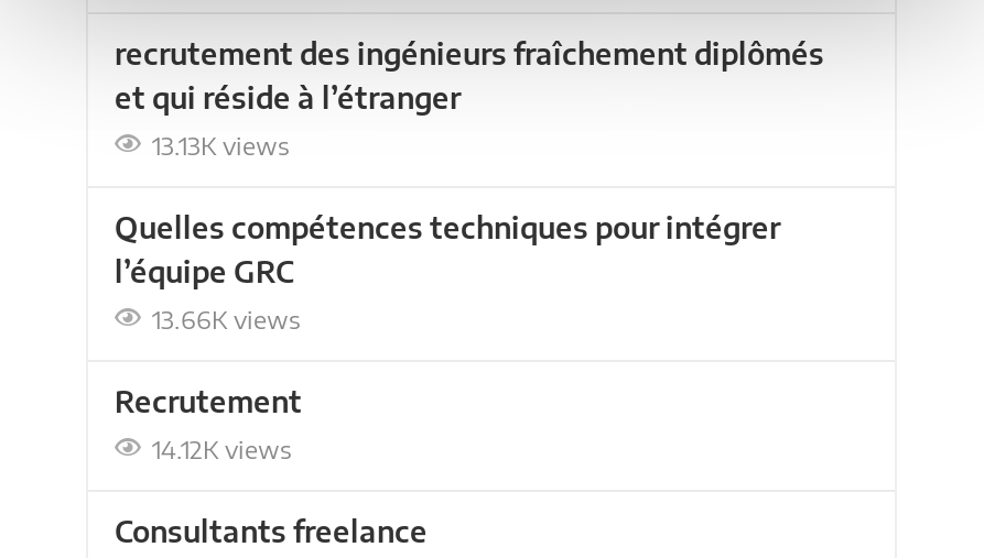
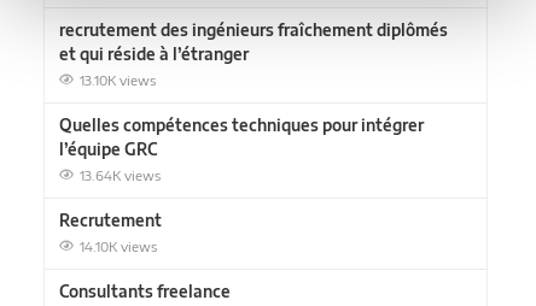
- 13.13K views
+ 13.10K views

- 13.66K views
+ 13.64K views

- 14.12K views
+ 14.10K views
